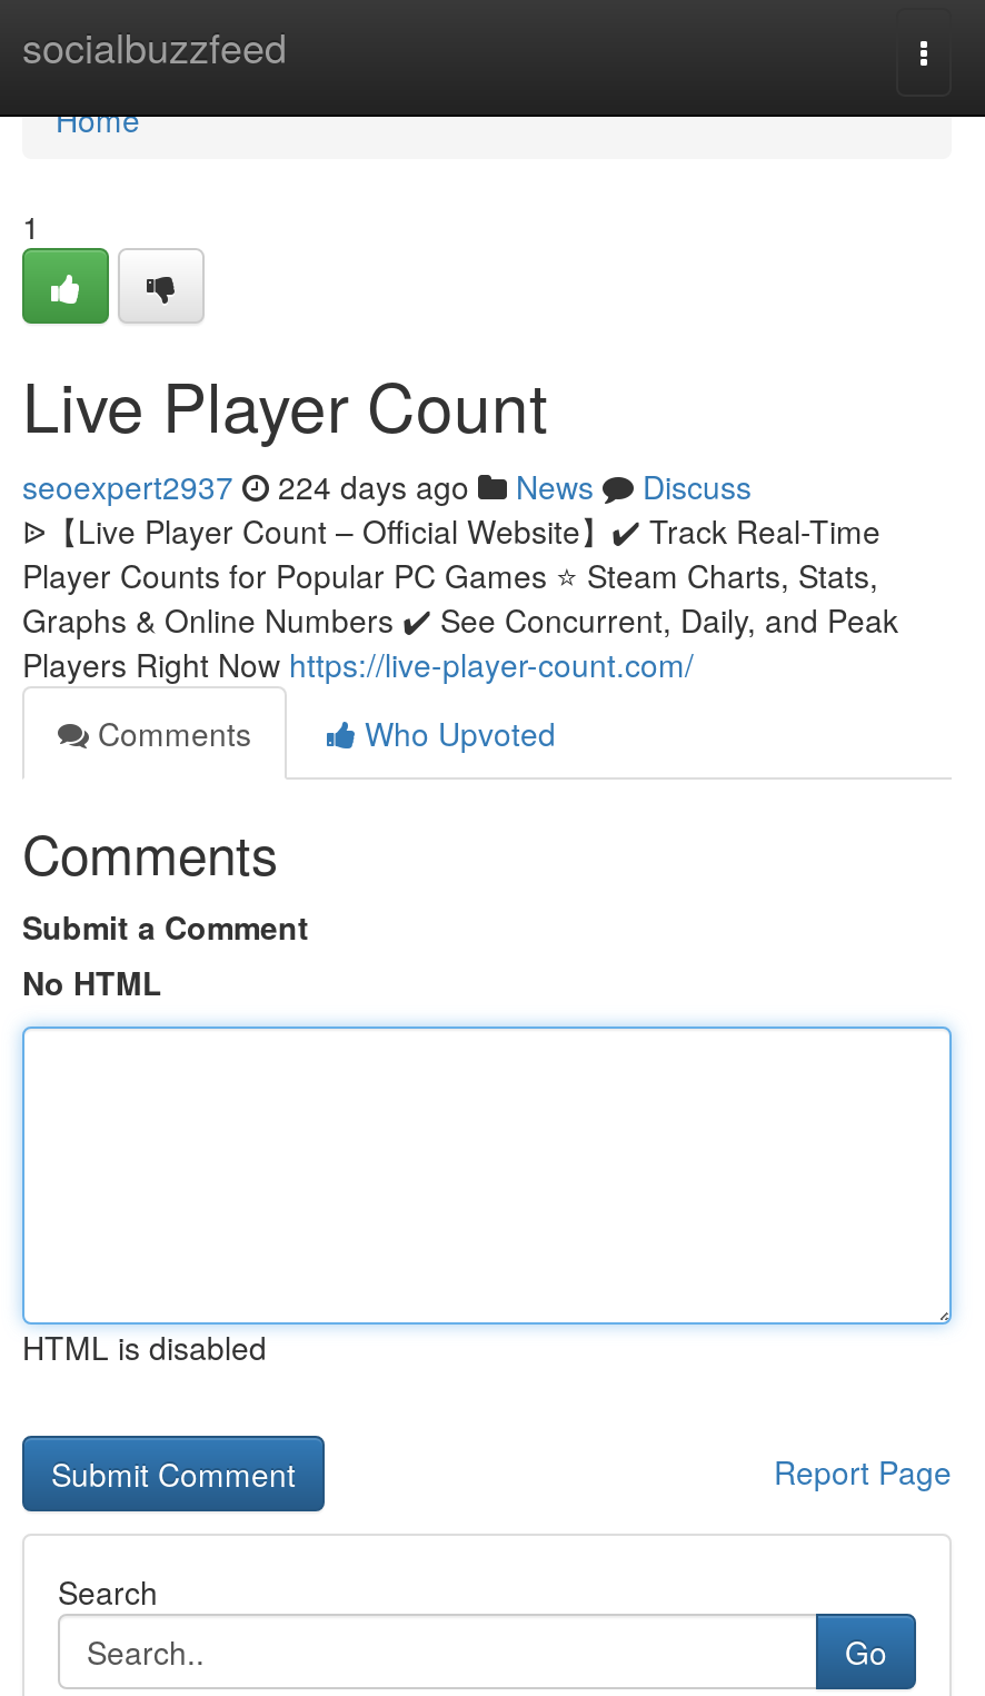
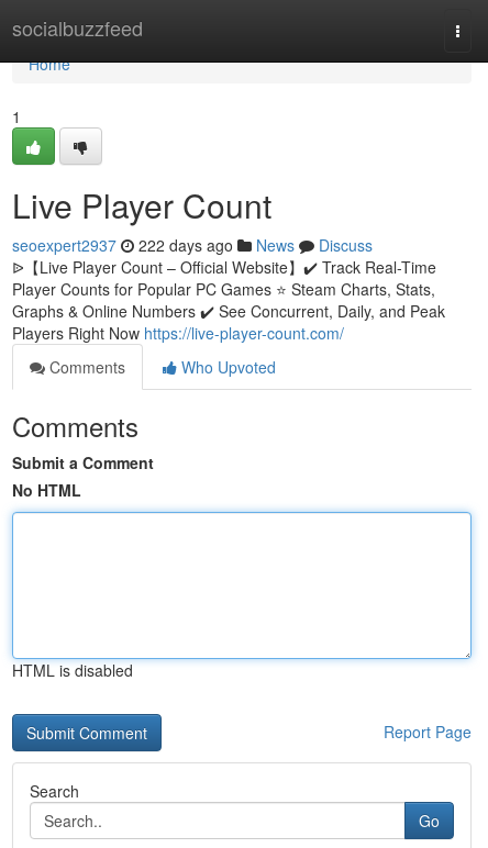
- seoexpert2937 224 days ago News Discuss
+ seoexpert2937 222 days ago News Discuss
